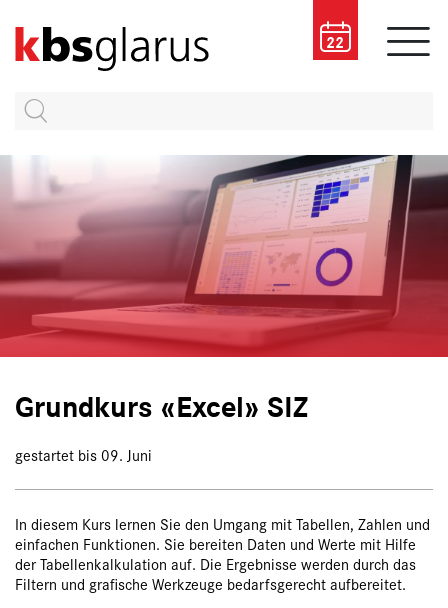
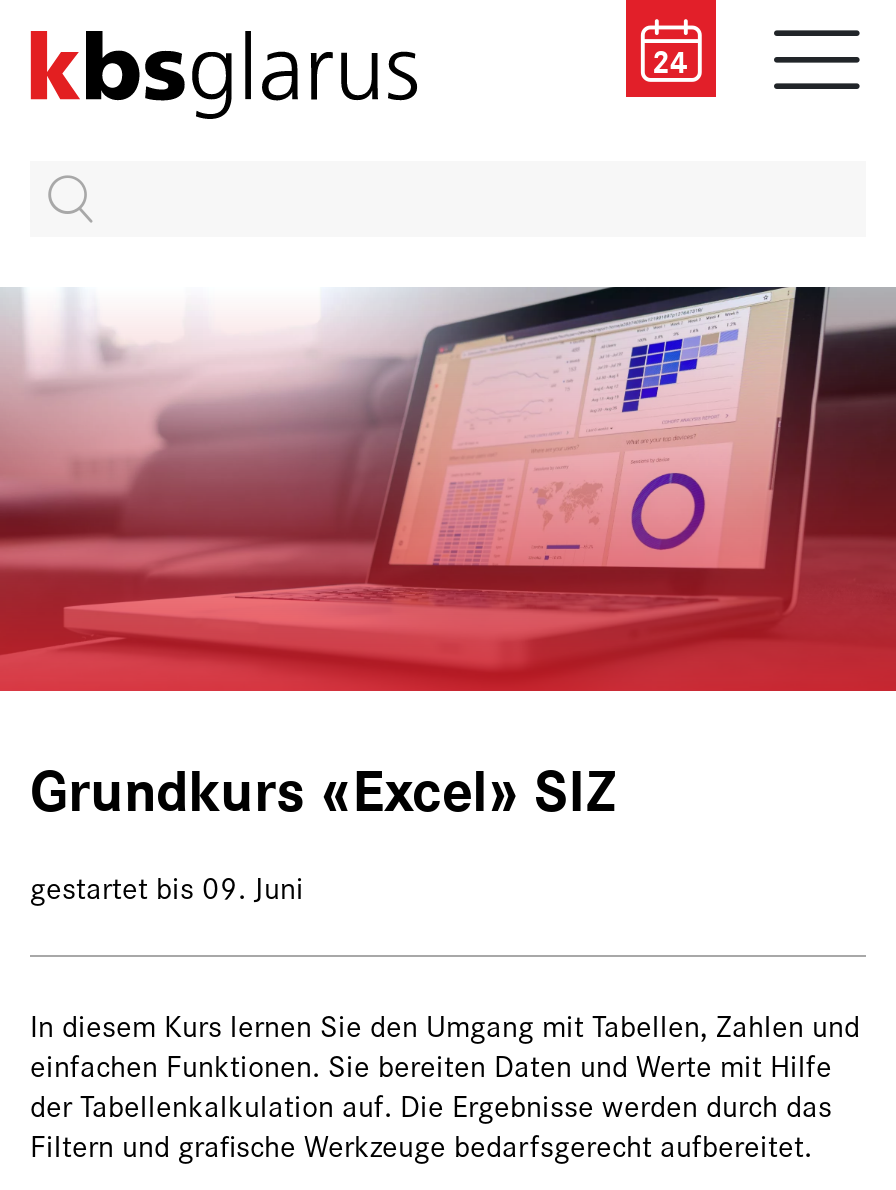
- 22
+ 24
